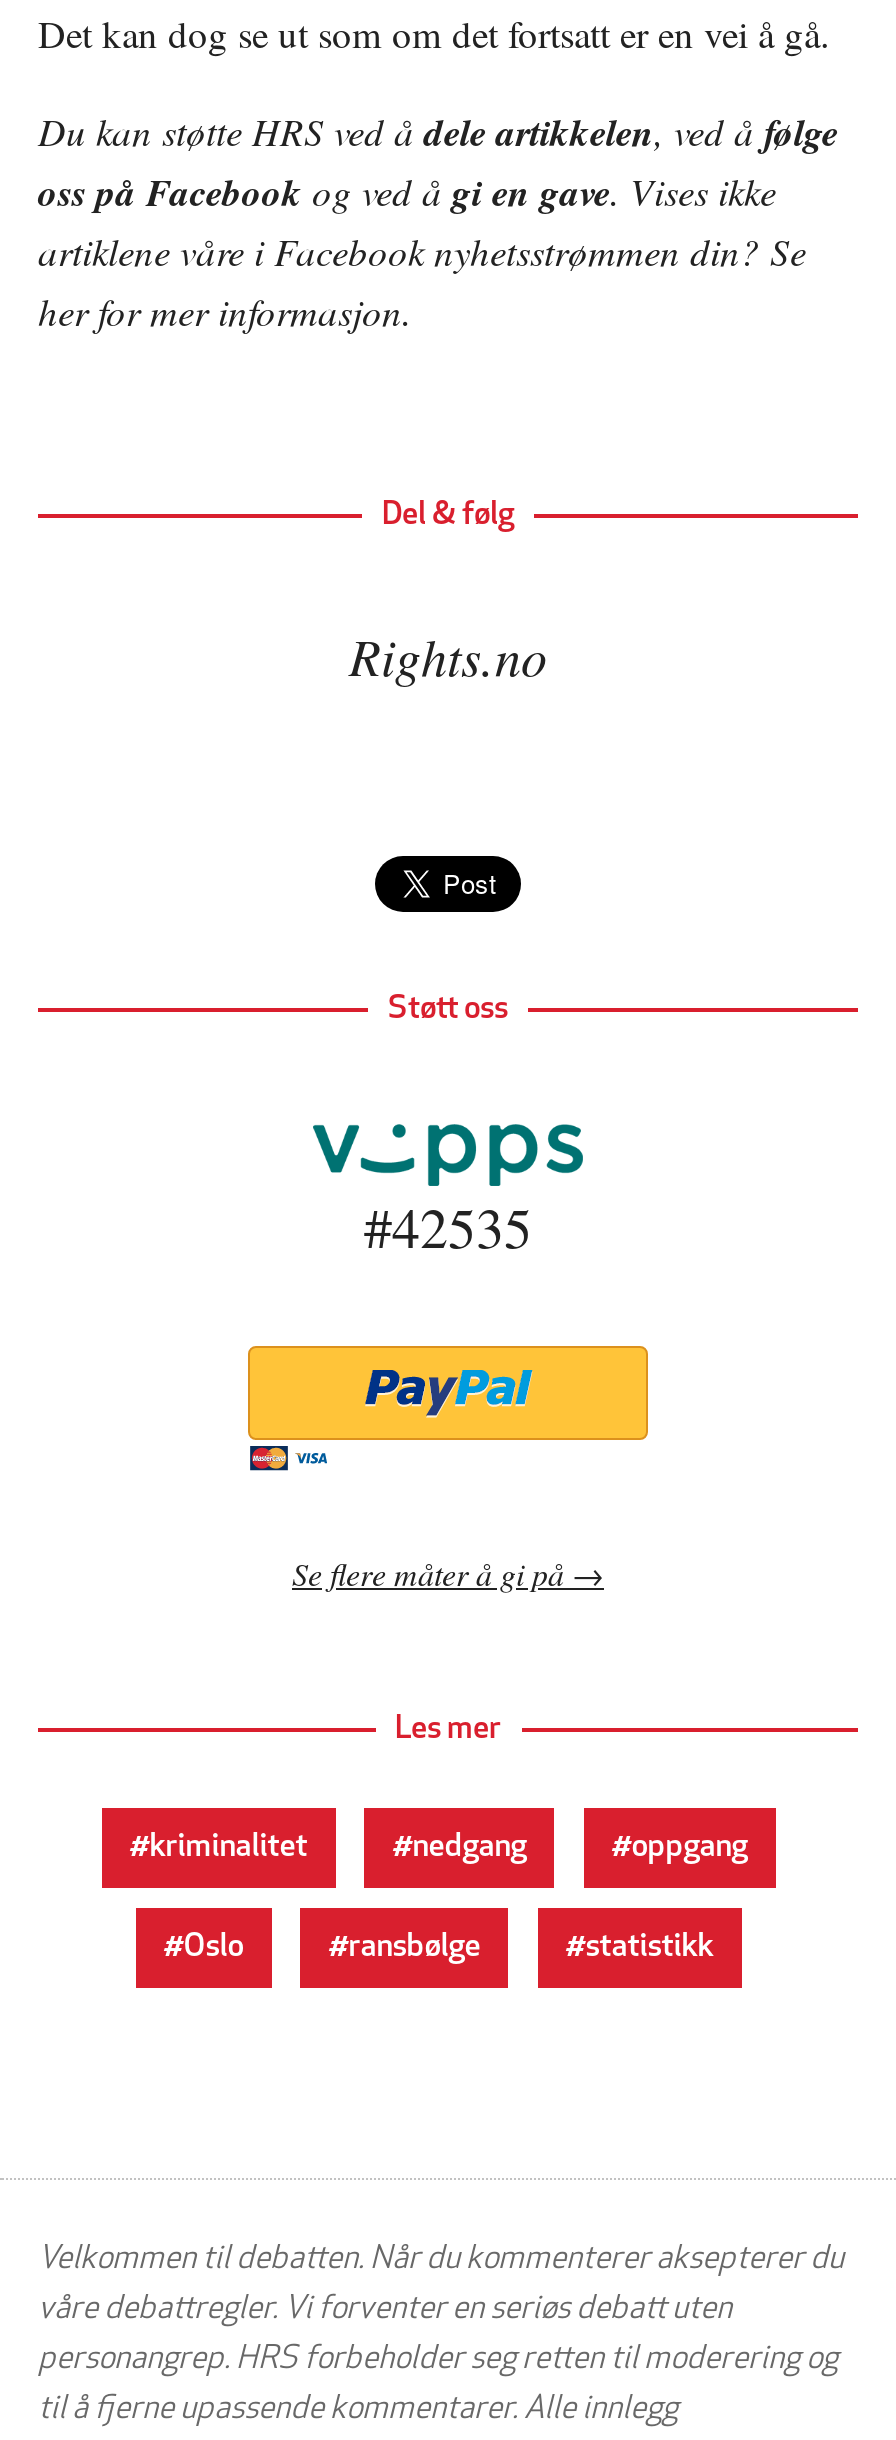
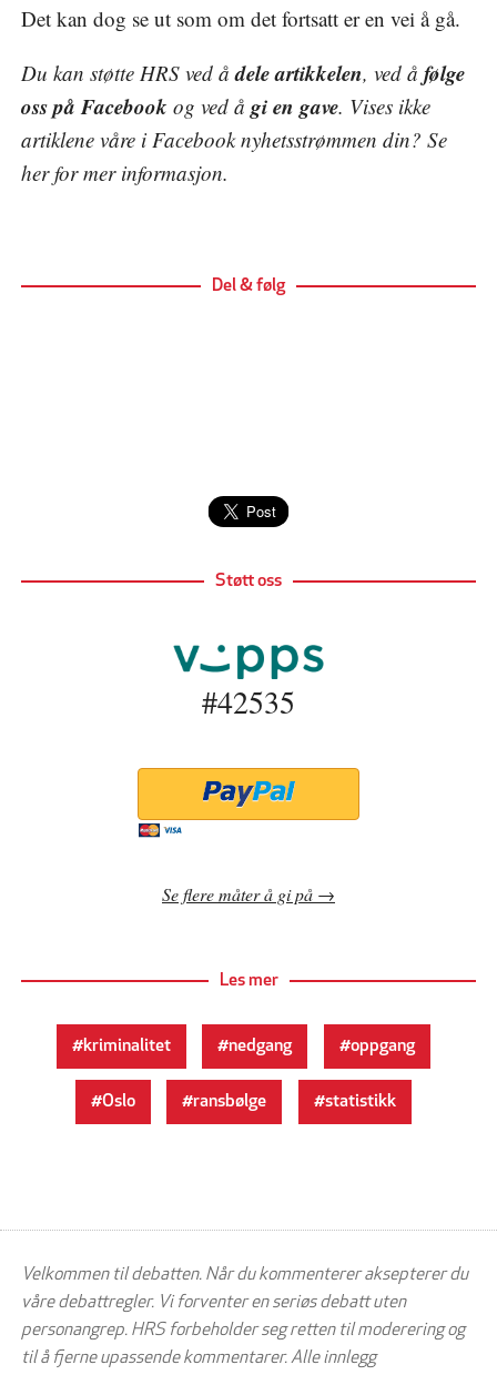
- Rights.no
